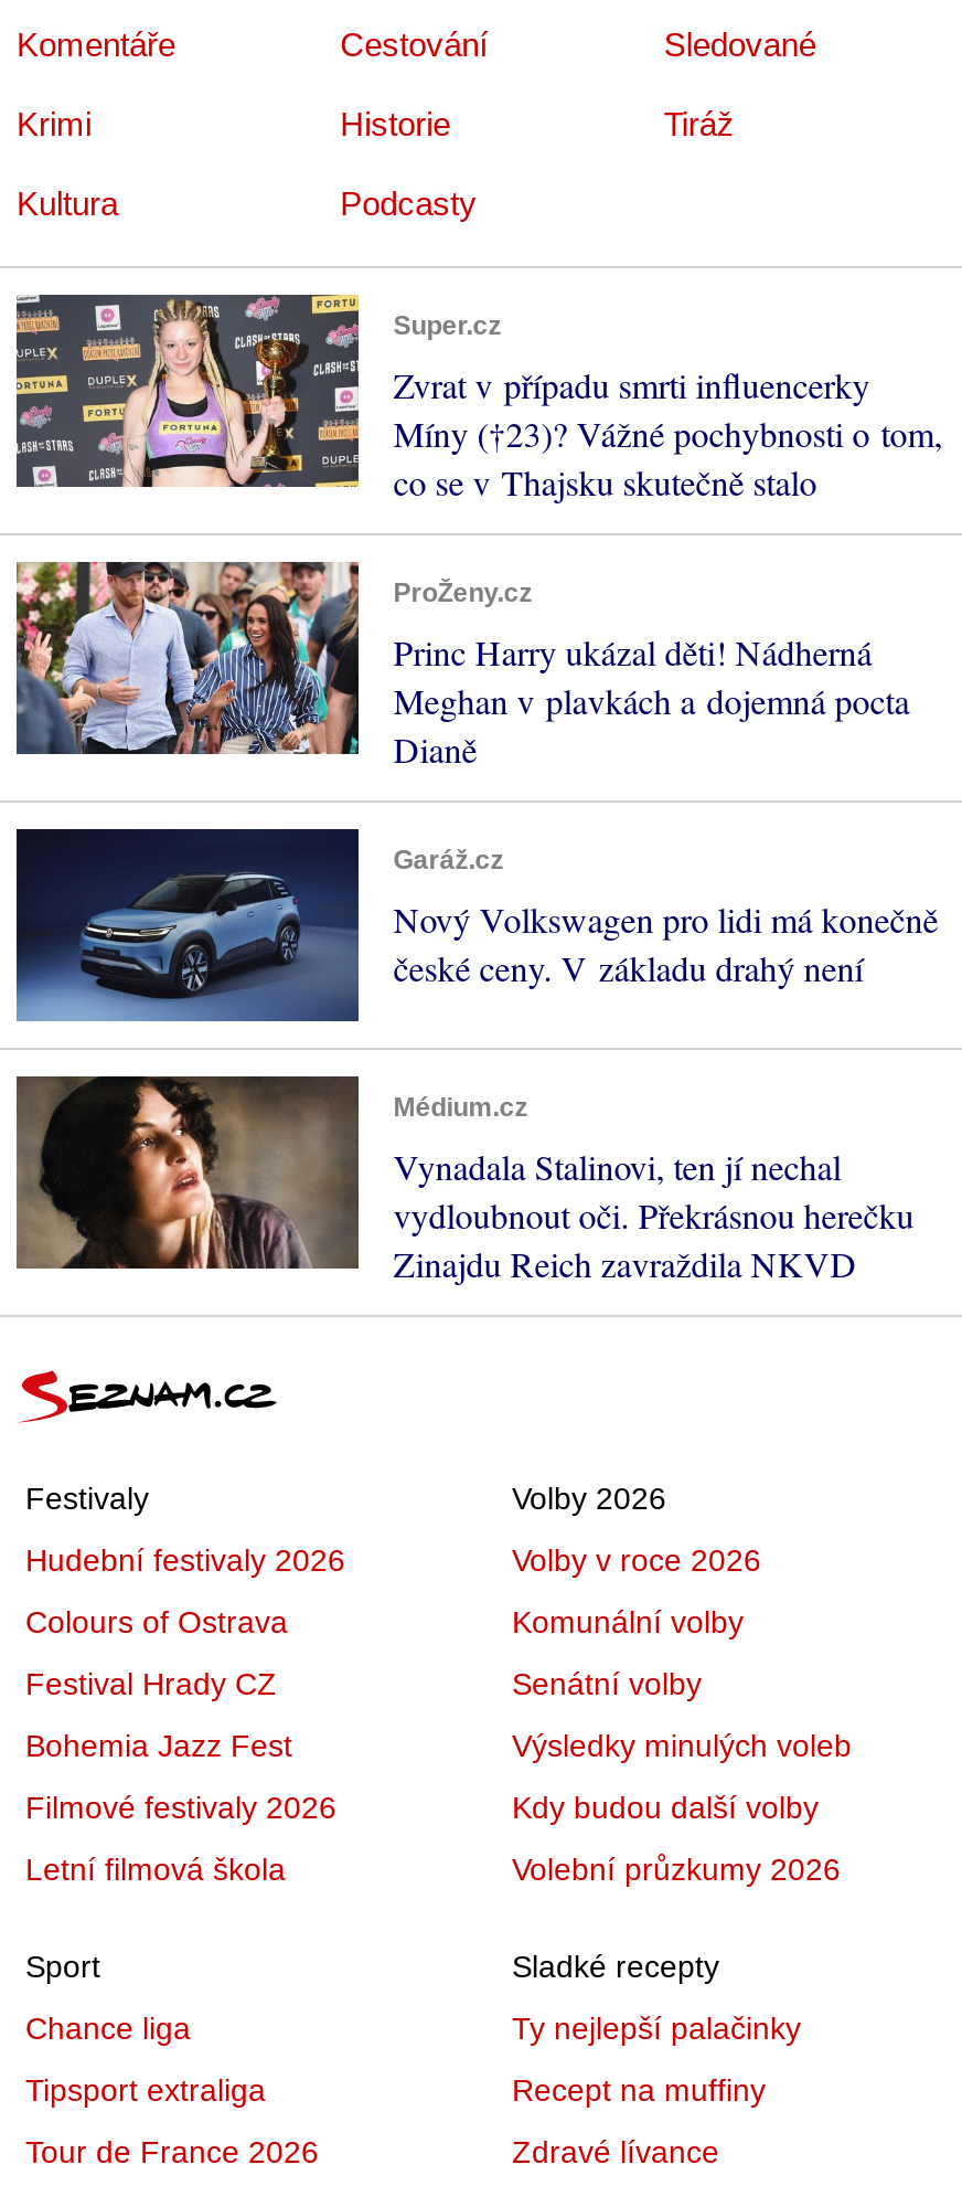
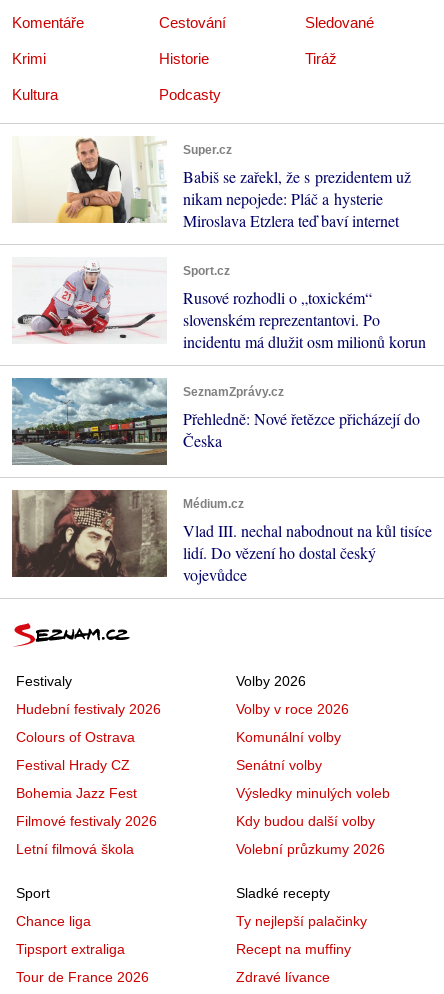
- [image]
- Zvrat v případu smrti influencerky
- Míny (†23)? Vážné pochybnosti o tom,
- co se v Thajsku skutečně stalo
+ [image]
+ Babiš se zařekl, že s prezidentem už
+ nikam nepojede: Pláč a hysterie
+ Miroslava Etzlera teď baví internet

- [image]
- ProŽeny.cz
- Princ Harry ukázal děti! Nádherná
- Meghan v plavkách a dojemná pocta
- Dianě
+ [image]
+ Sport.cz
+ Rusové rozhodli o „toxickém“
+ slovenském reprezentantovi. Po
+ incidentu má dlužit osm milionů korun

- [image]
- Garáž.cz
- Nový Volkswagen pro lidi má konečně
- české ceny. V základu drahý není
+ [image]
+ SeznamZprávy.cz
+ Přehledně: Nové řetězce přicházejí do
+ Česka

- [image]
- Vynadala Stalinovi, ten jí nechal
- vydloubnout oči. Překrásnou herečku
- Zinajdu Reich zavraždila NKVD
+ [image]
+ Vlad III. nechal nabodnout na kůl tisíce
+ lidí. Do vězení ho dostal český
+ vojevůdce
